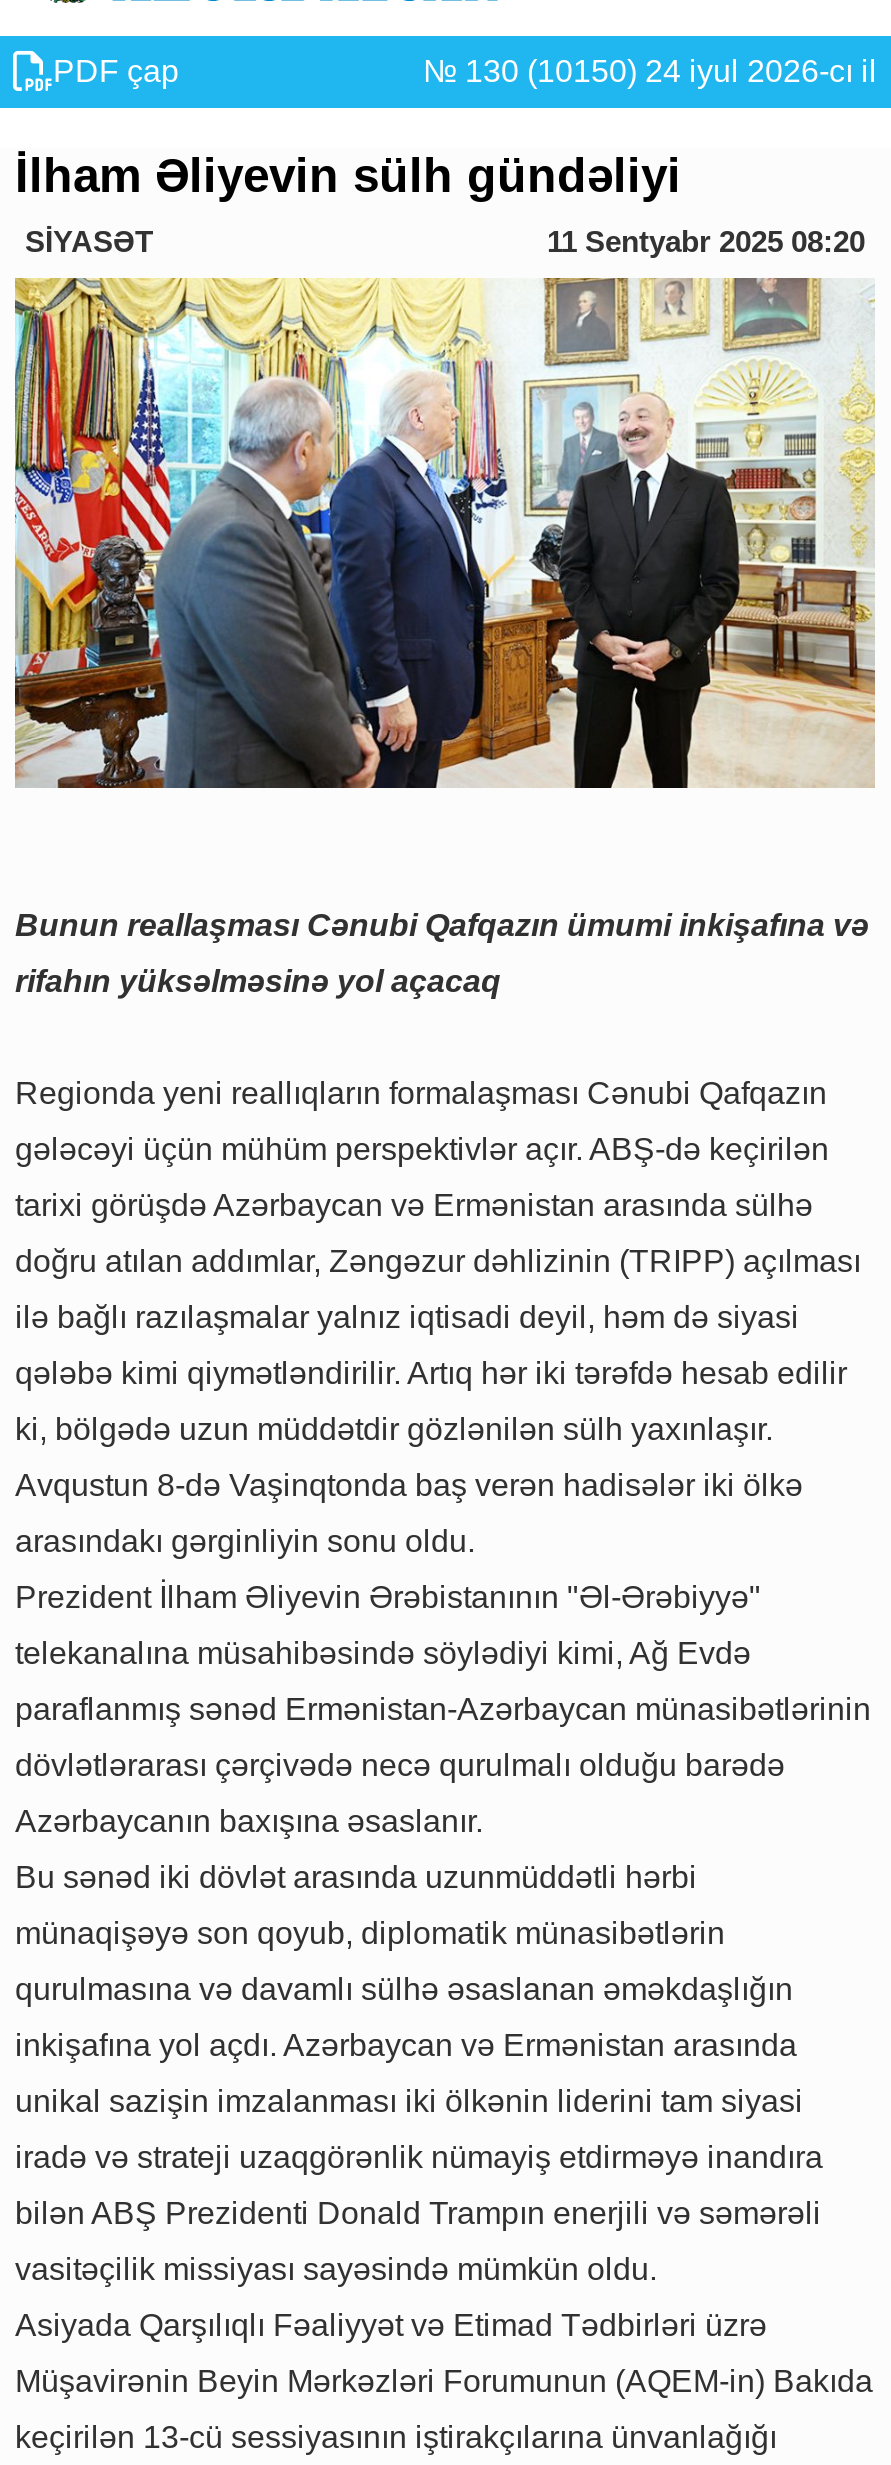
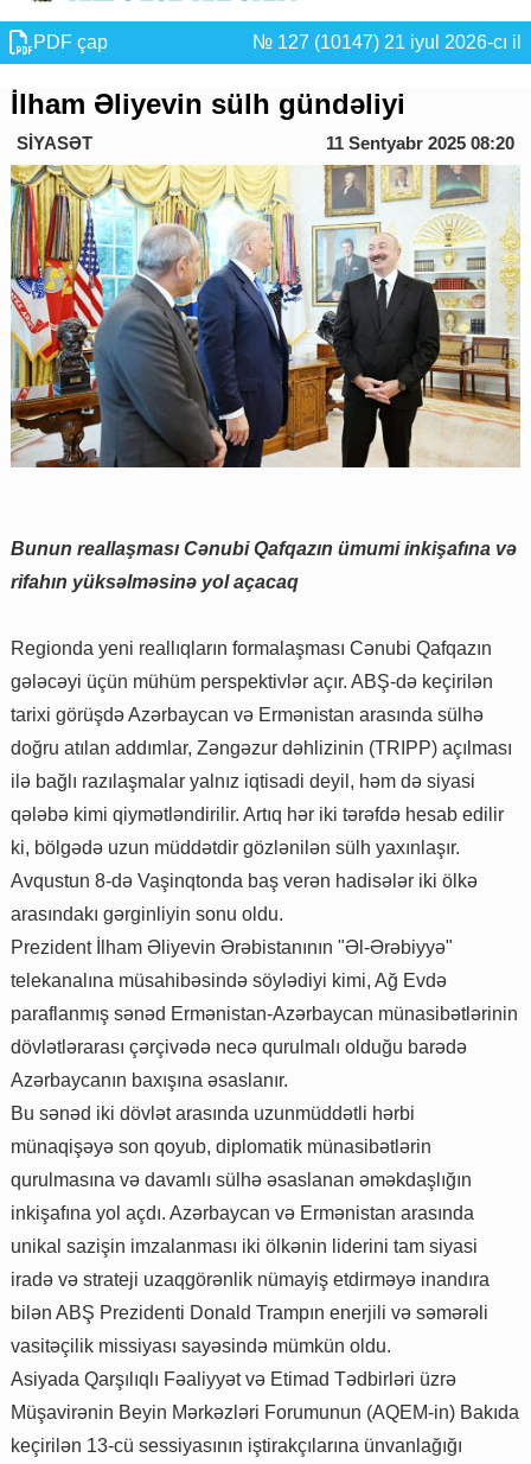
- № 130 (10150) 24 iyul 2026-cı il
+ № 127 (10147) 21 iyul 2026-cı il
